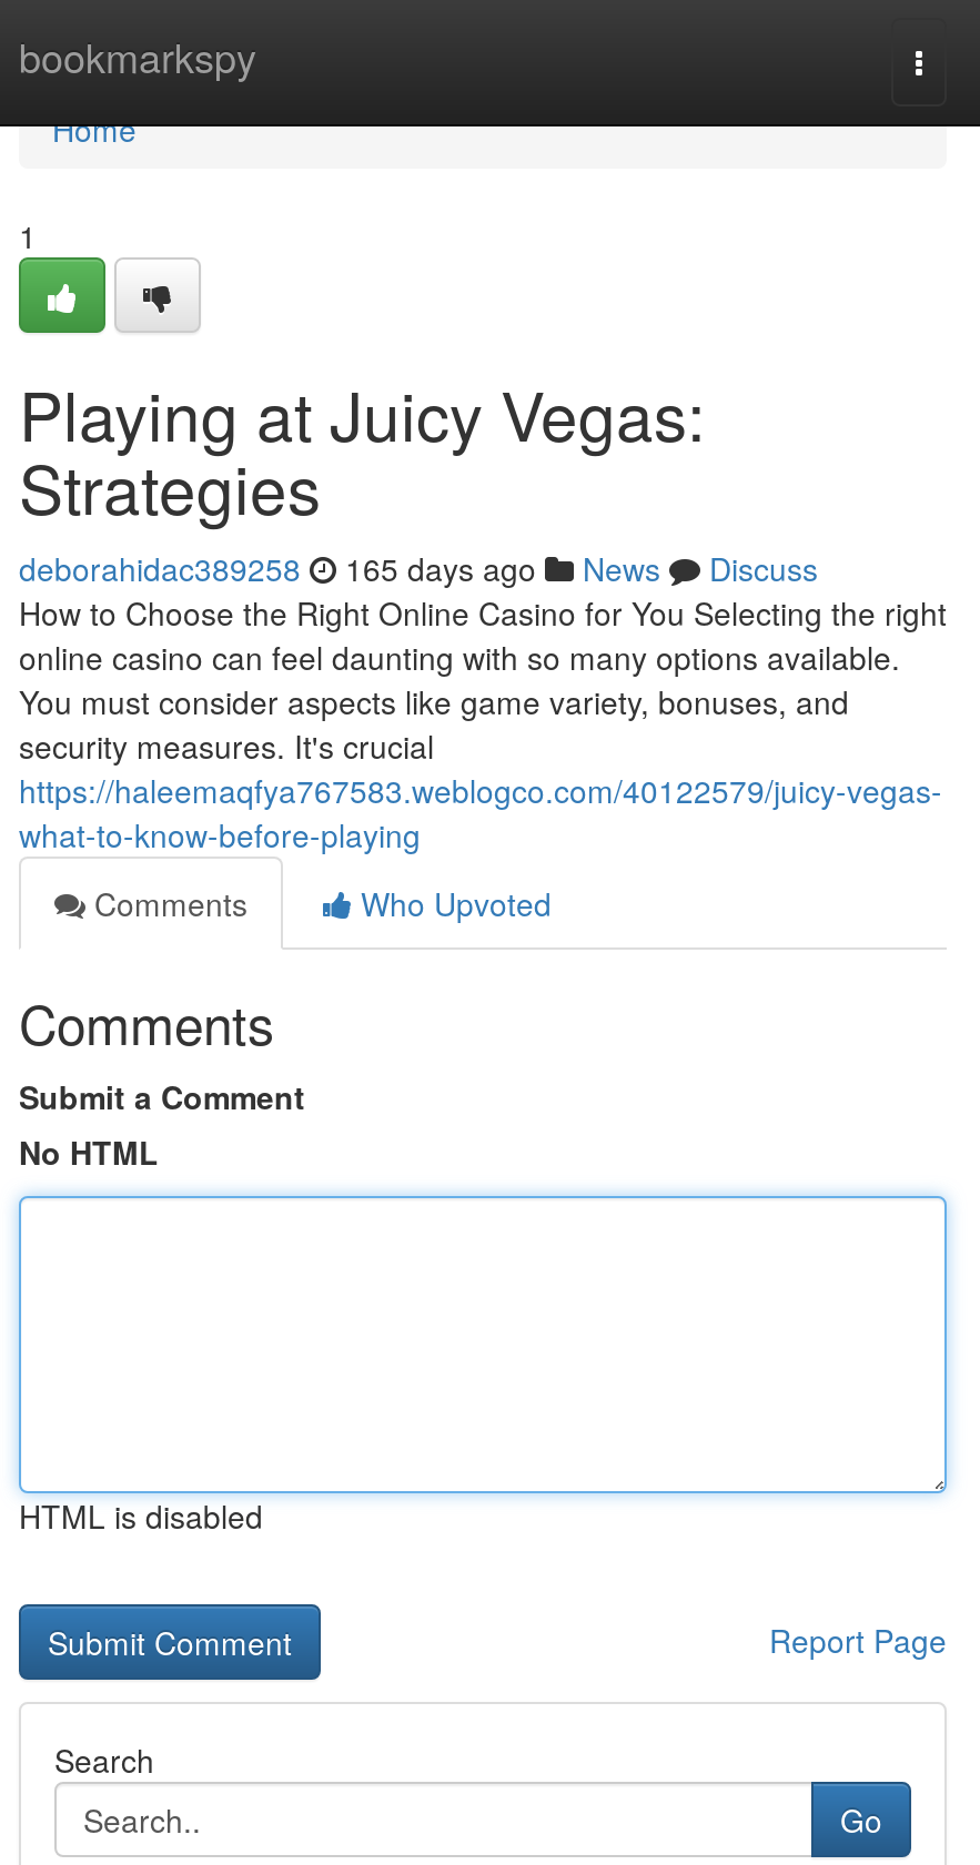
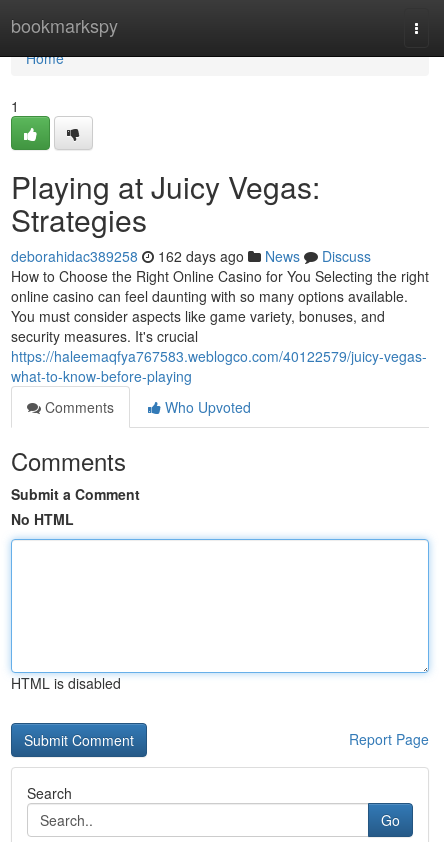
- deborahidac389258 165 days ago News Discuss
+ deborahidac389258 162 days ago News Discuss
